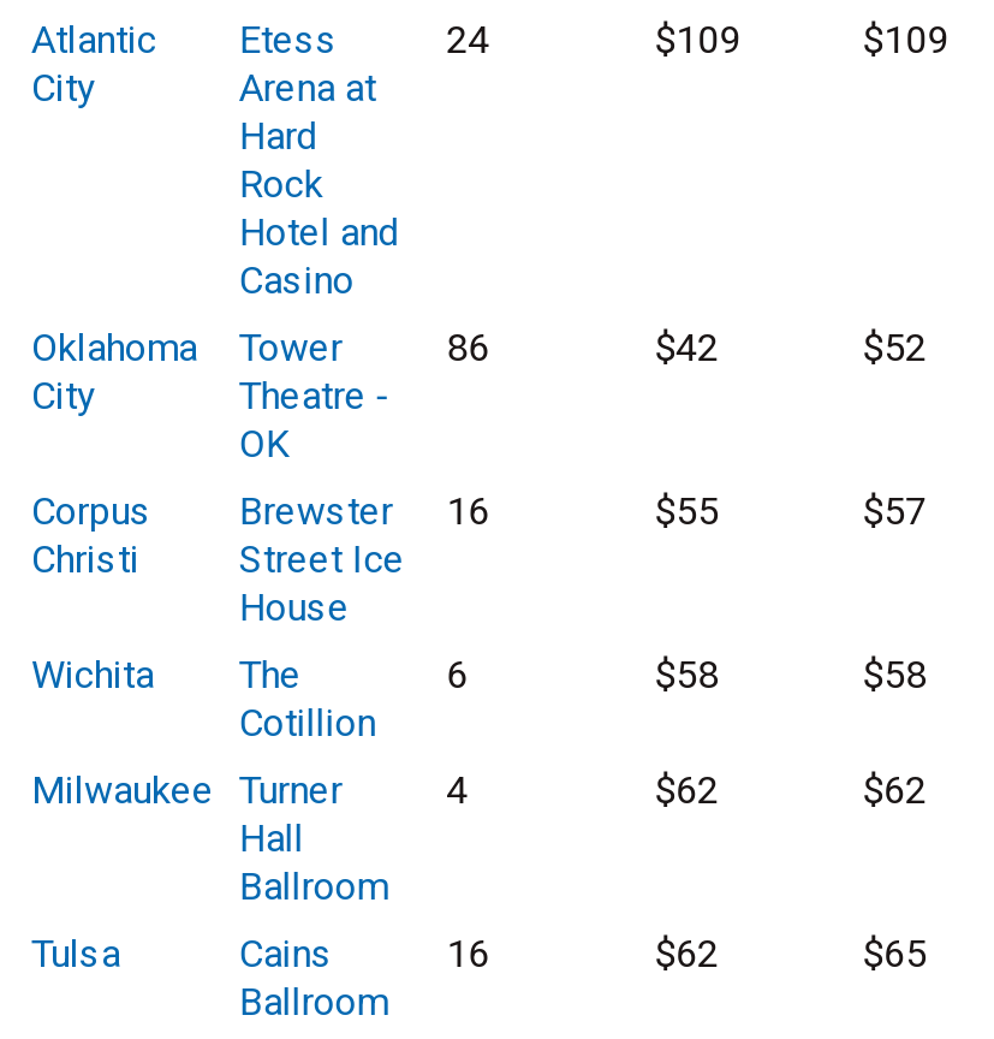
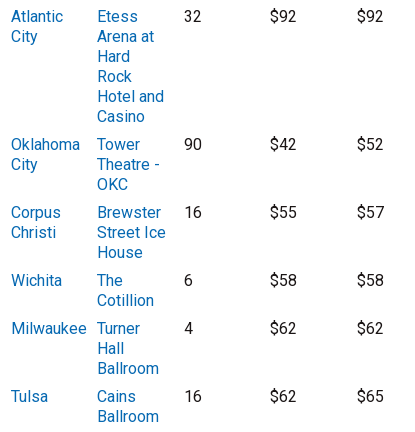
- 24
+ 32

- $109
+ $92

- $109
+ $92

- 86
+ 90

- OK
+ OKC
